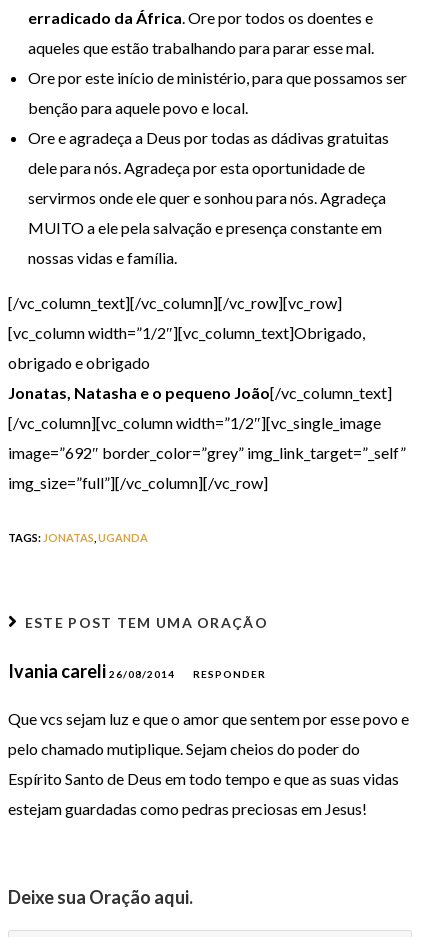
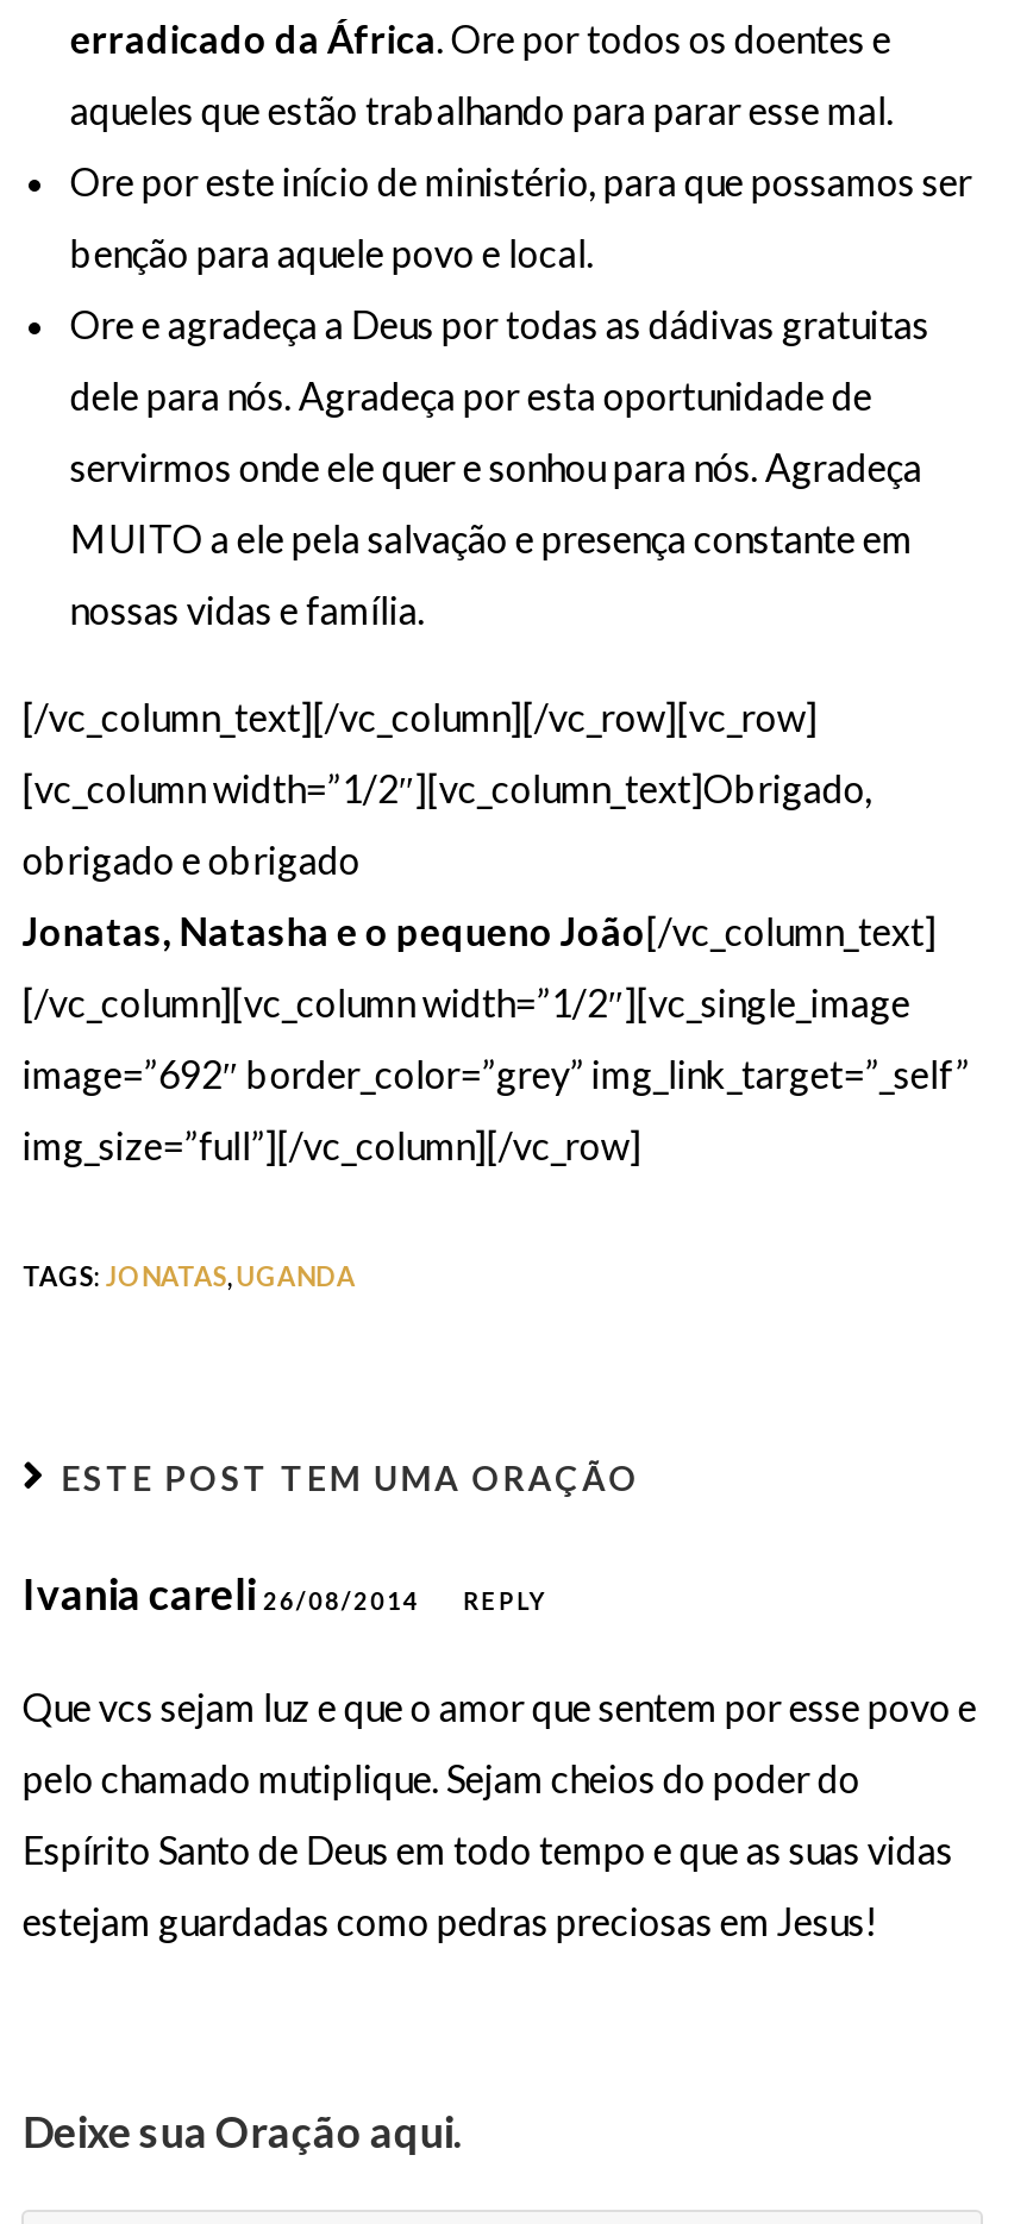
- RESPONDER
+ REPLY
